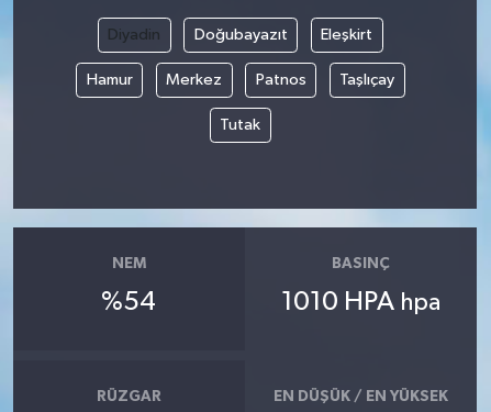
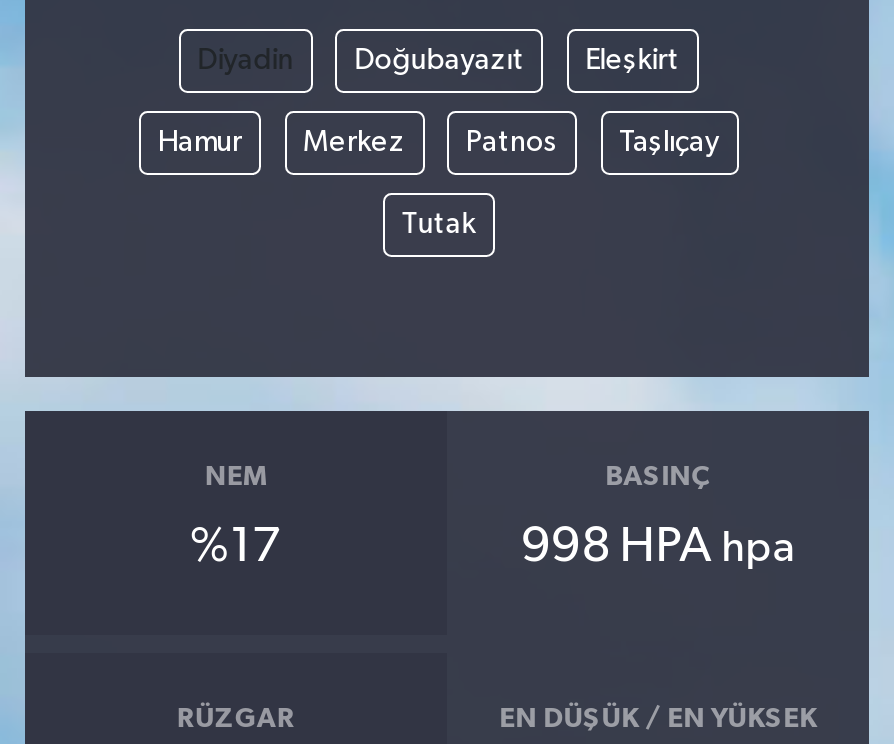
- %54
+ %17

- 1010 HPA hpa
+ 998 HPA hpa
